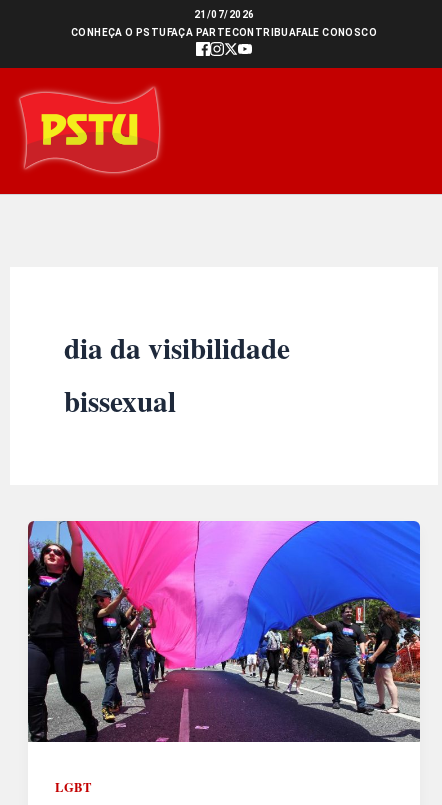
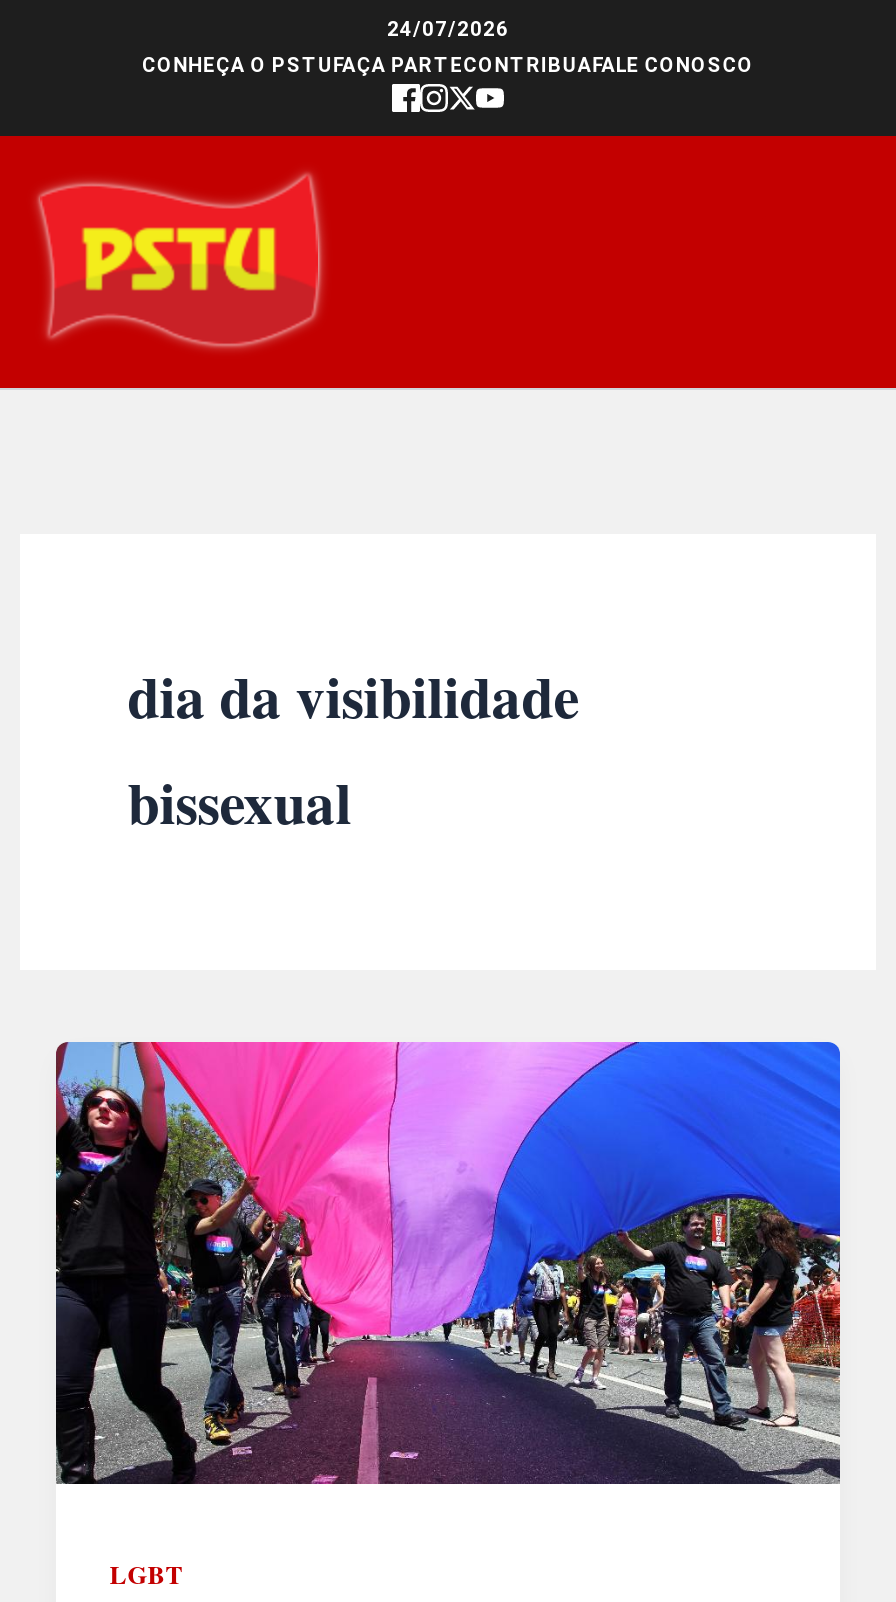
- 21/07/2026
+ 24/07/2026
